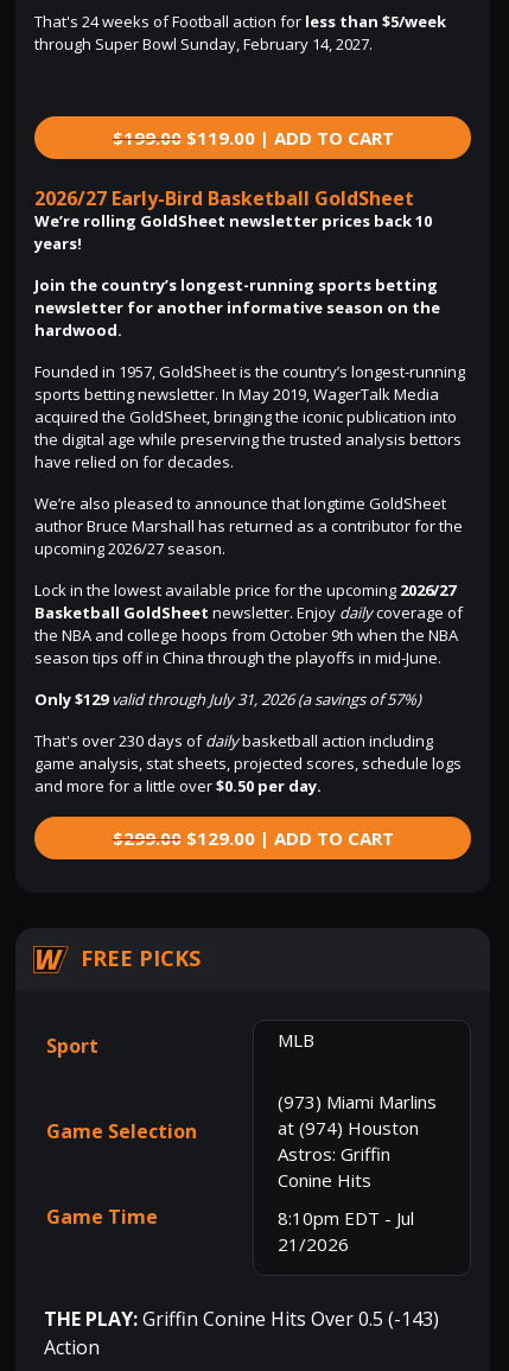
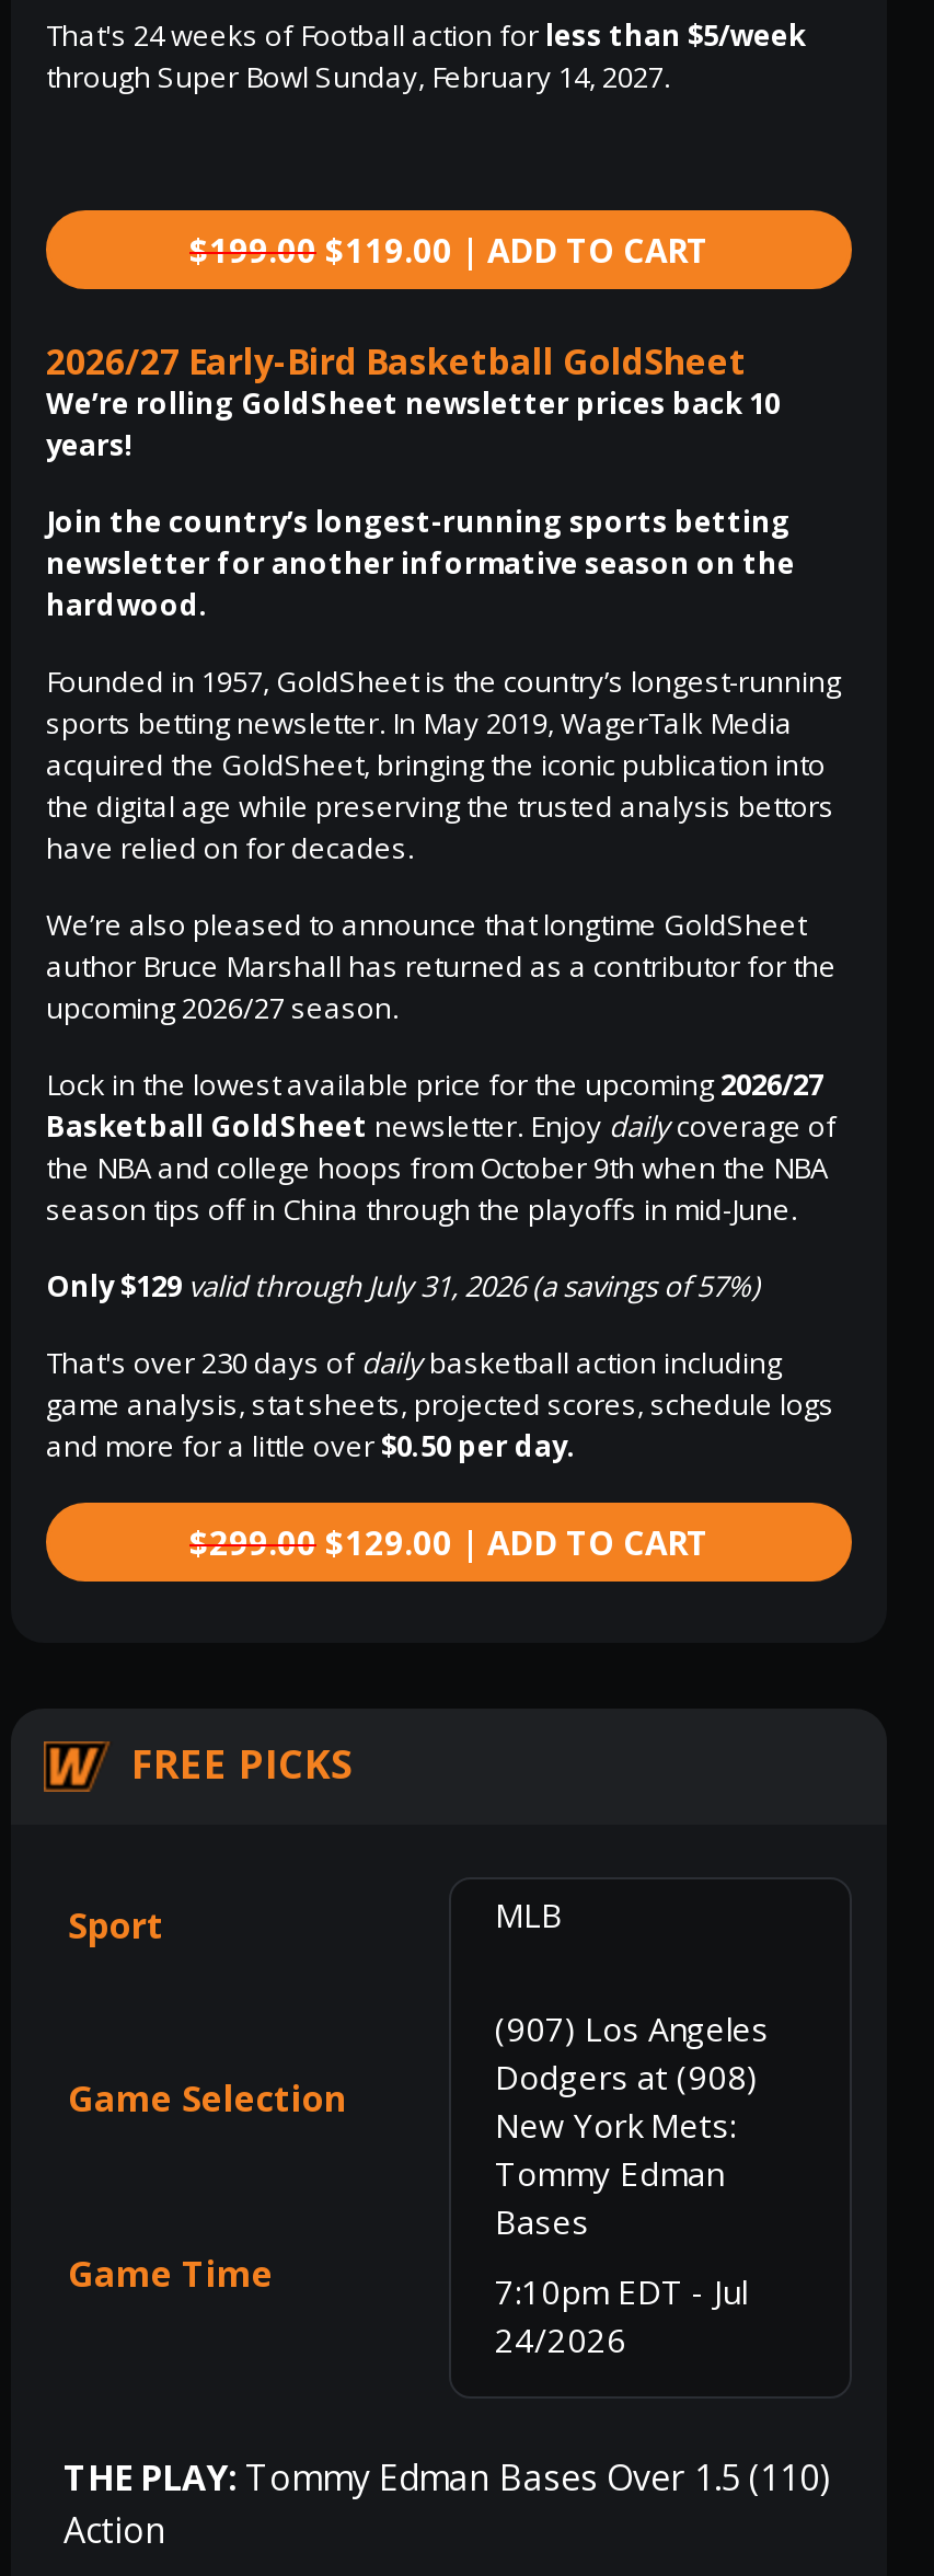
- (973) Miami Marlins
- at (974) Houston
- Astros: Griffin
- Conine Hits
+ (907) Los Angeles
+ Dodgers at (908)
+ New York Mets:
+ Tommy Edman
+ Bases

- 8:10pm EDT - Jul
- 21/2026
+ 7:10pm EDT - Jul
+ 24/2026

- THE PLAY: Griffin Conine Hits Over 0.5 (-143)
+ THE PLAY: Tommy Edman Bases Over 1.5 (110)
